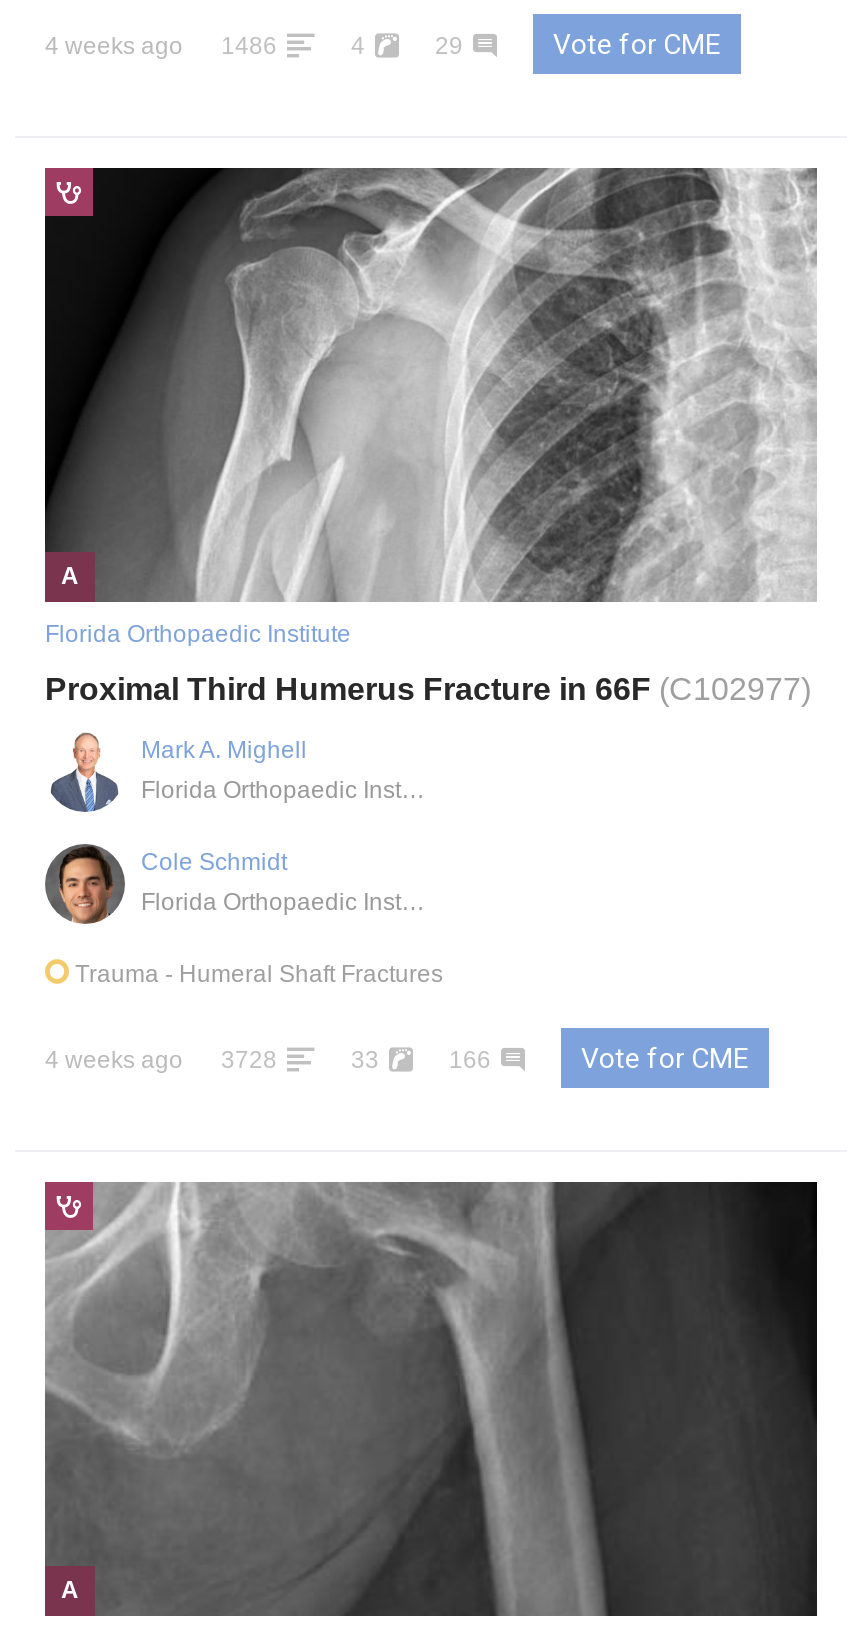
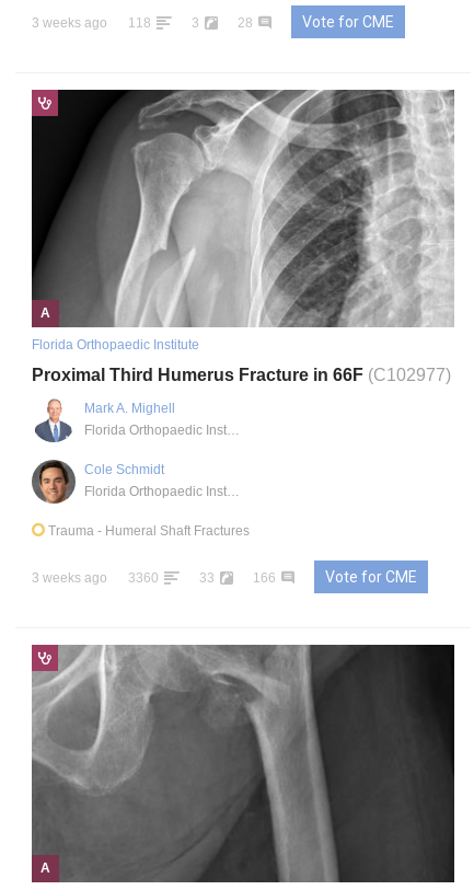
- 4 weeks ago
+ 3 weeks ago

- 1486
+ 118

- 4
+ 3

- 29
+ 28

- 4 weeks ago
+ 3 weeks ago

- 3728
+ 3360
